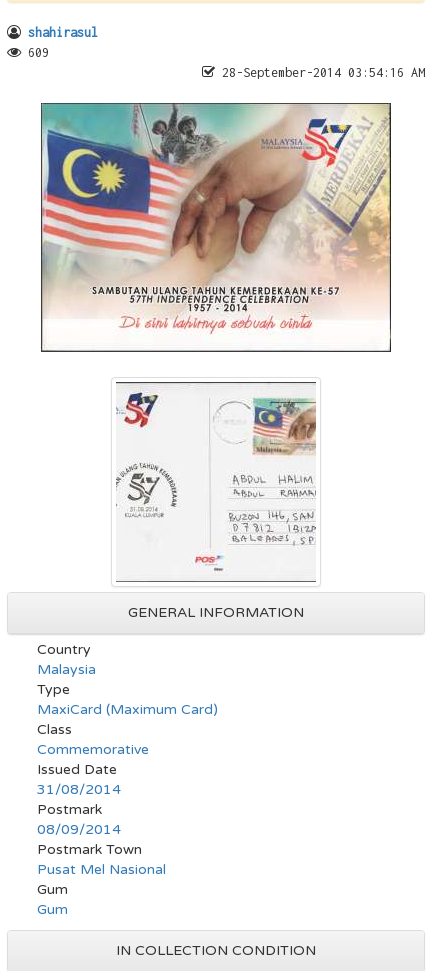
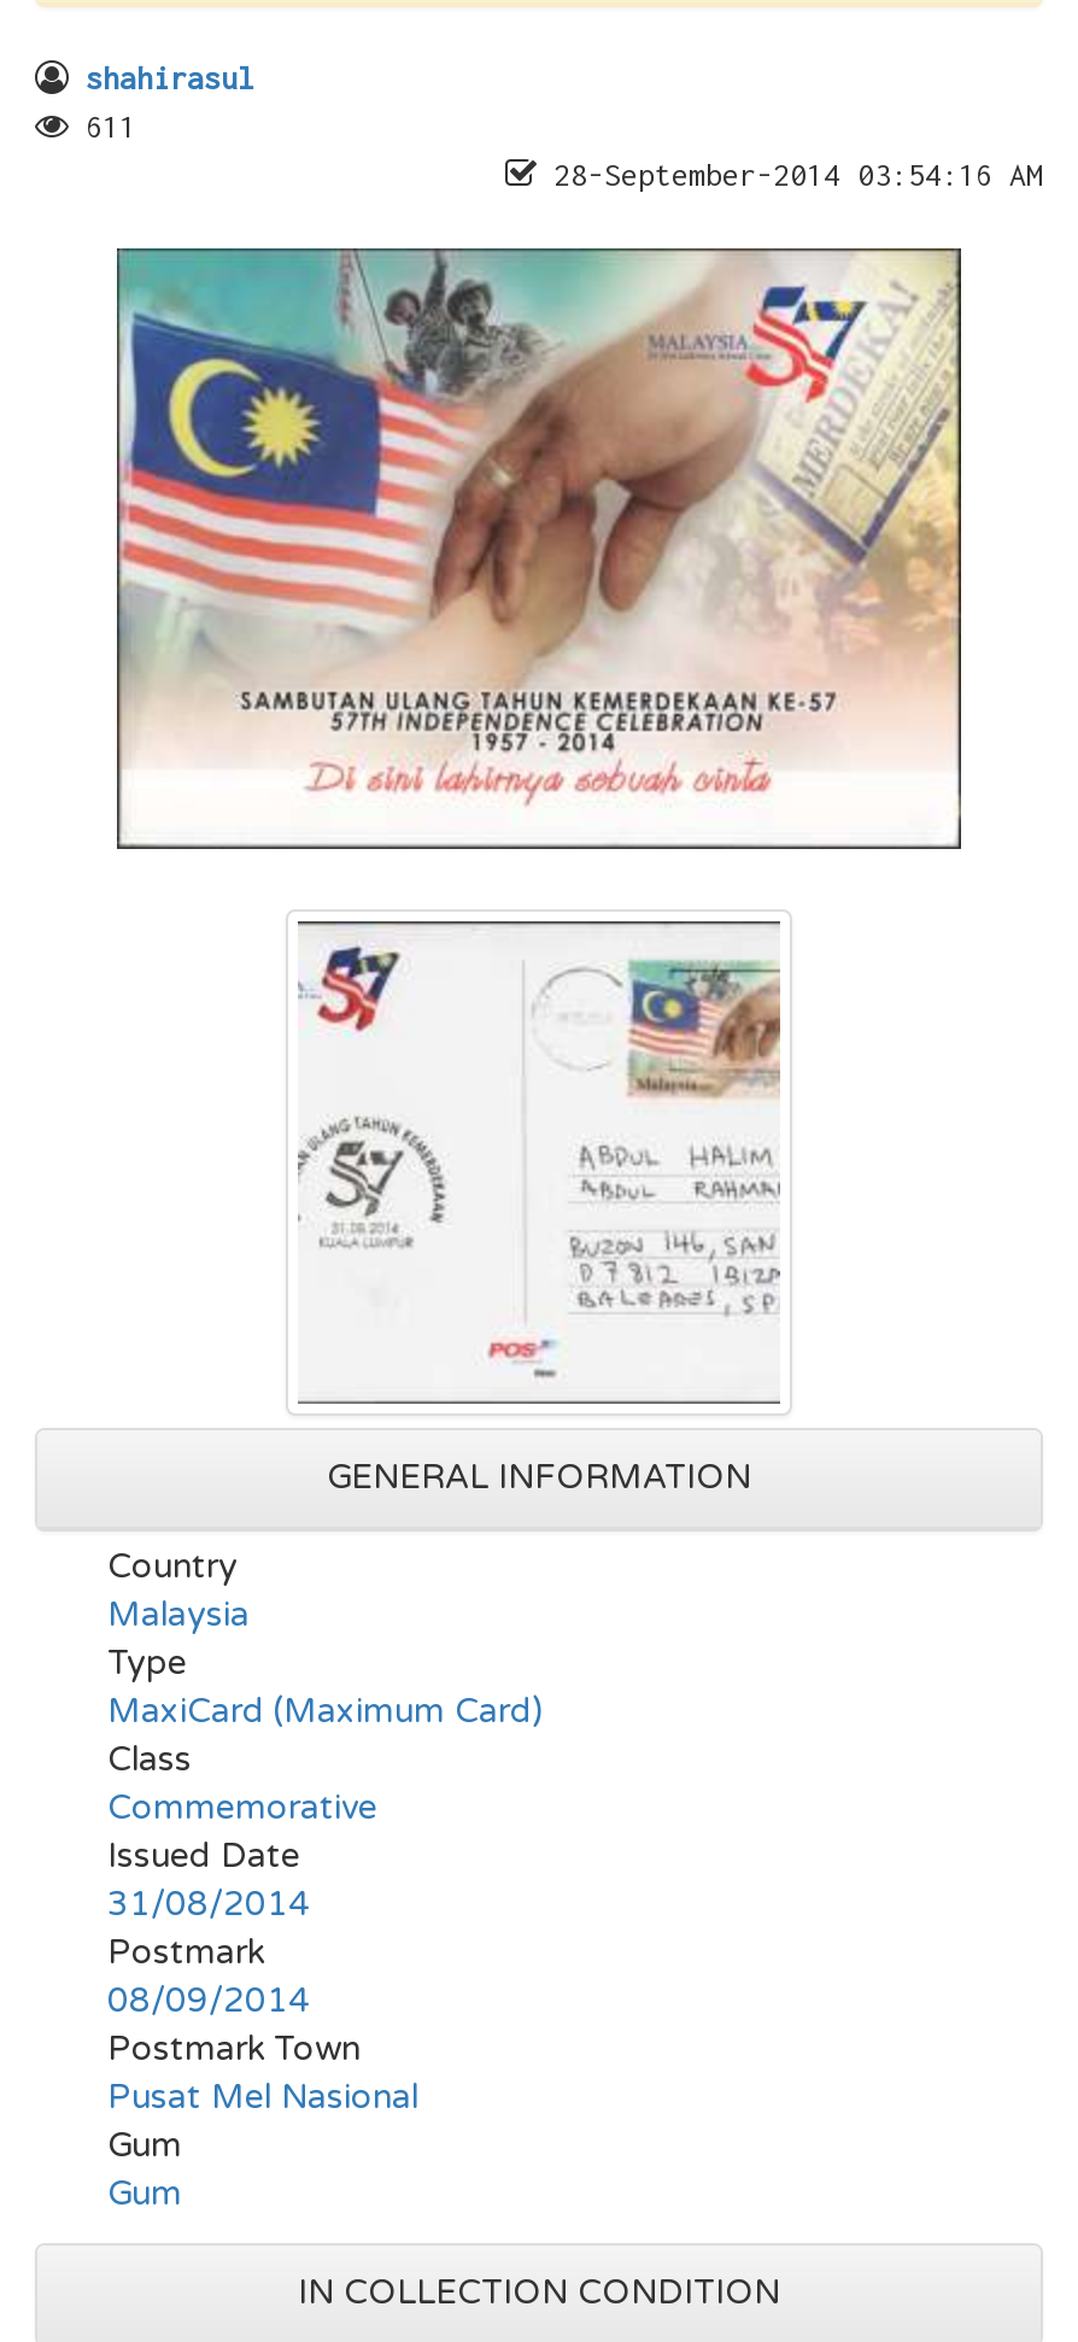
- 609
+ 611
